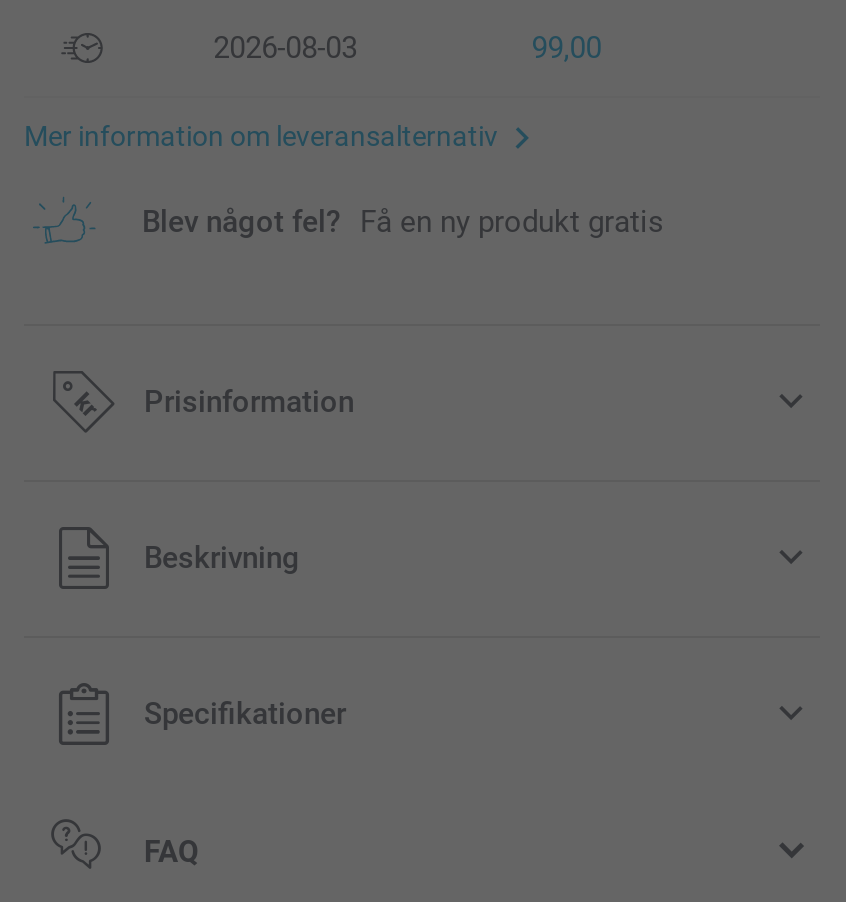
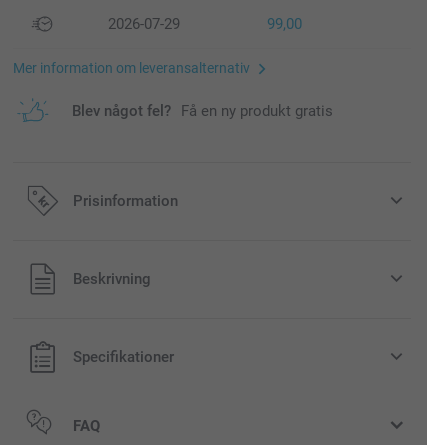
- 2026-08-03
+ 2026-07-29
